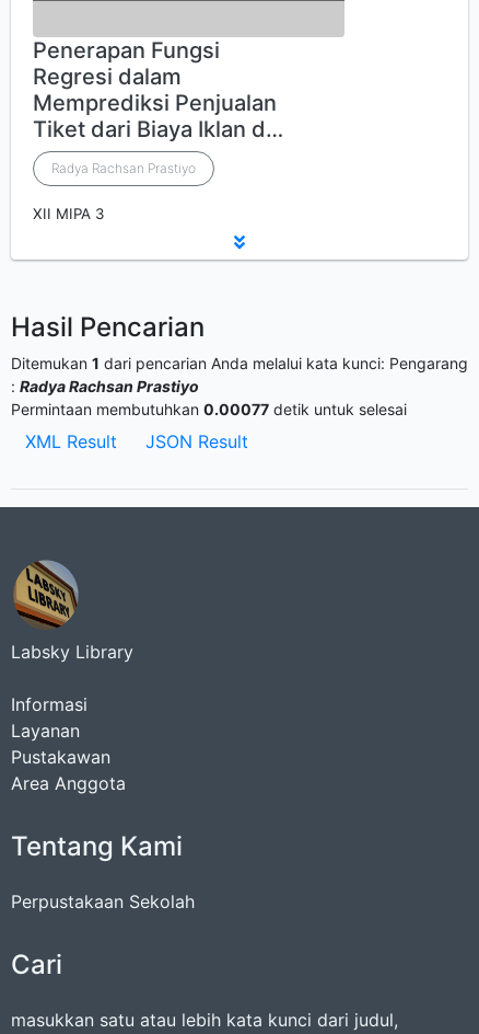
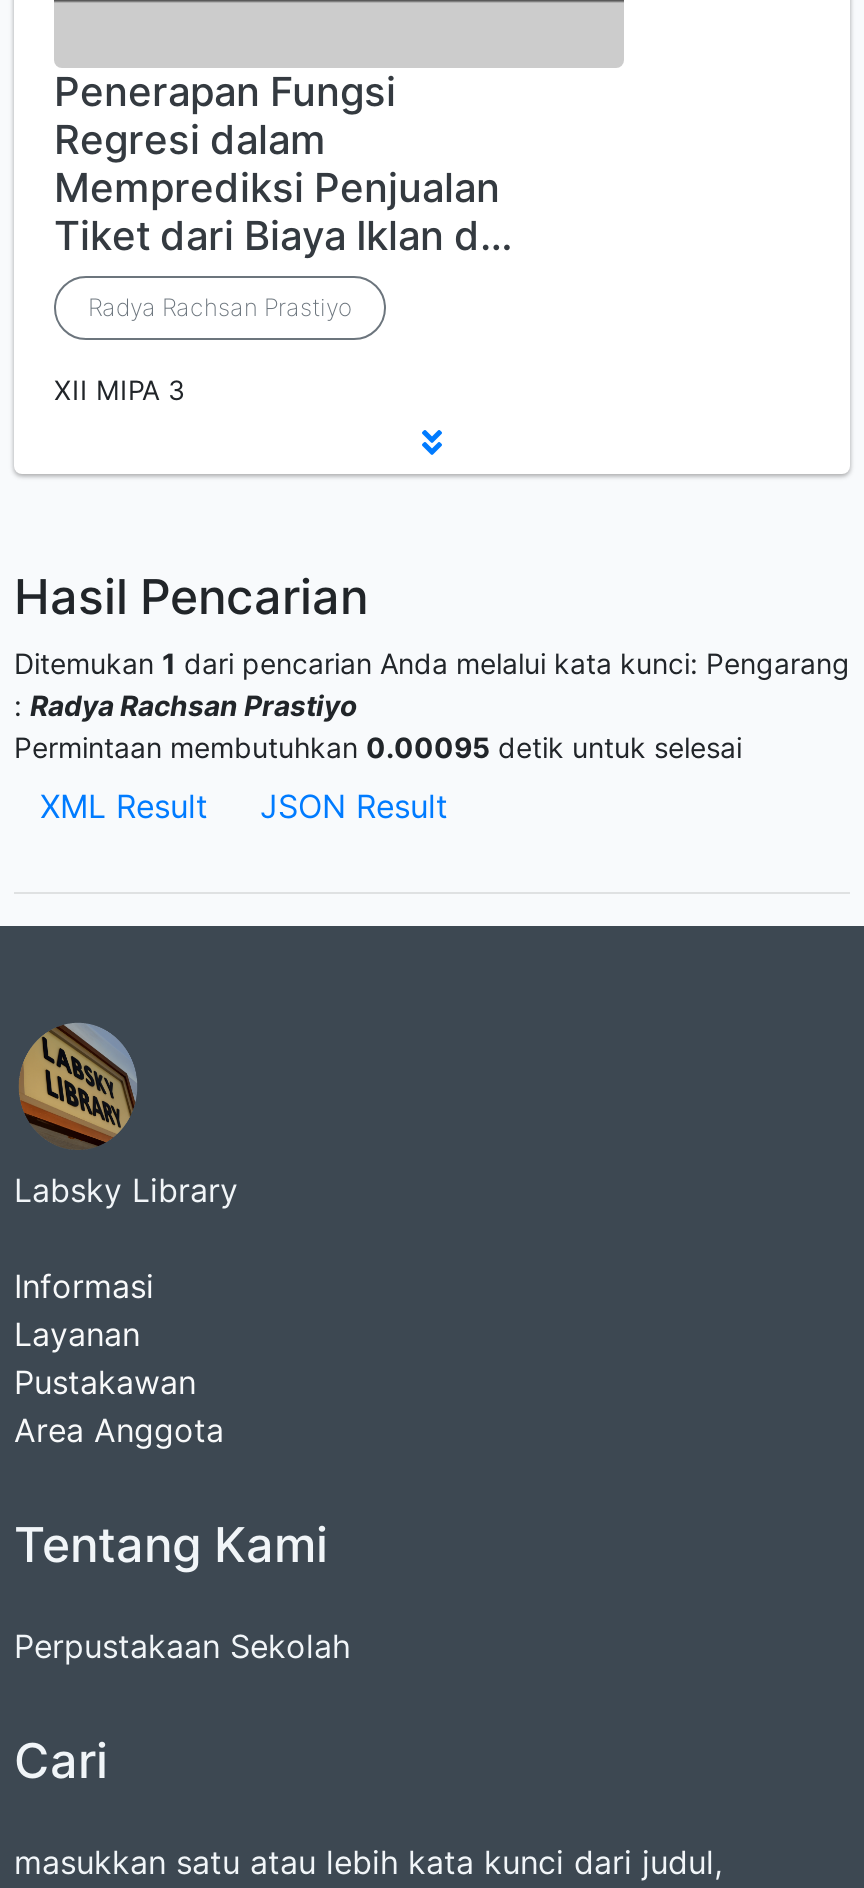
- Permintaan membutuhkan 0.00077 detik untuk selesai
+ Permintaan membutuhkan 0.00095 detik untuk selesai
